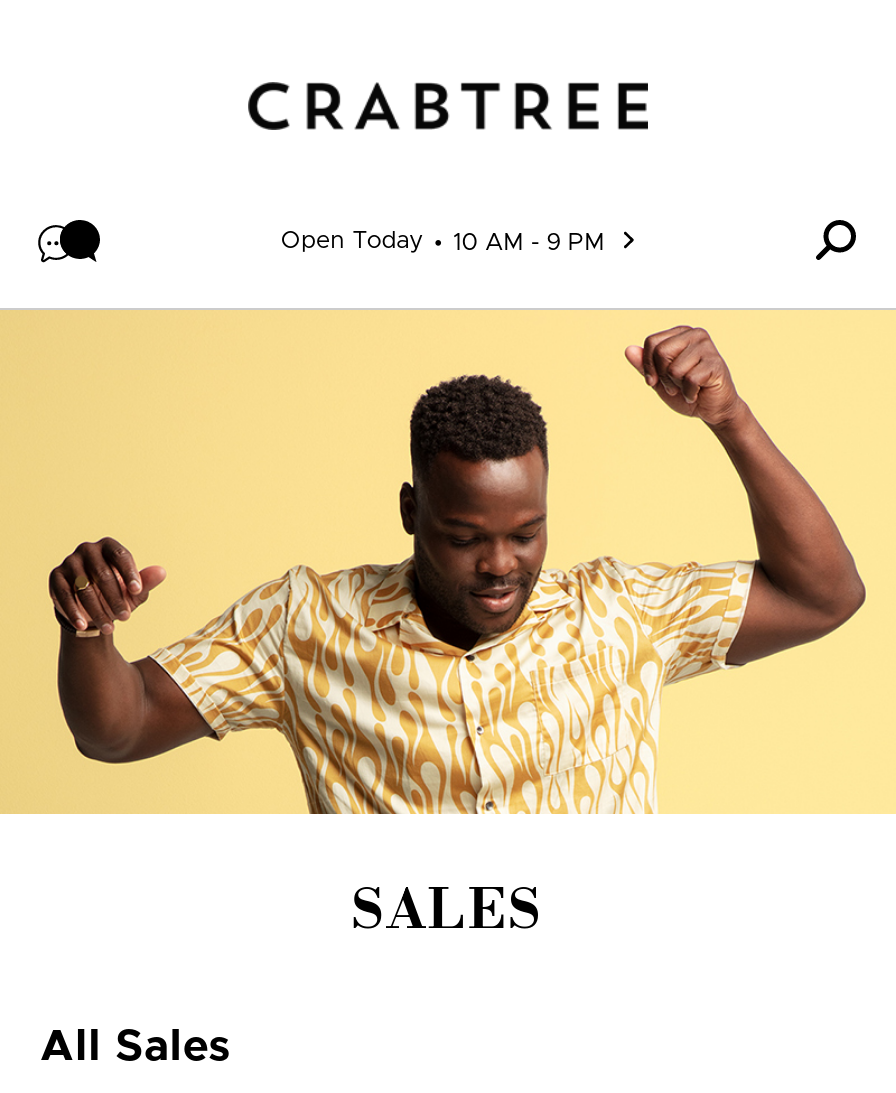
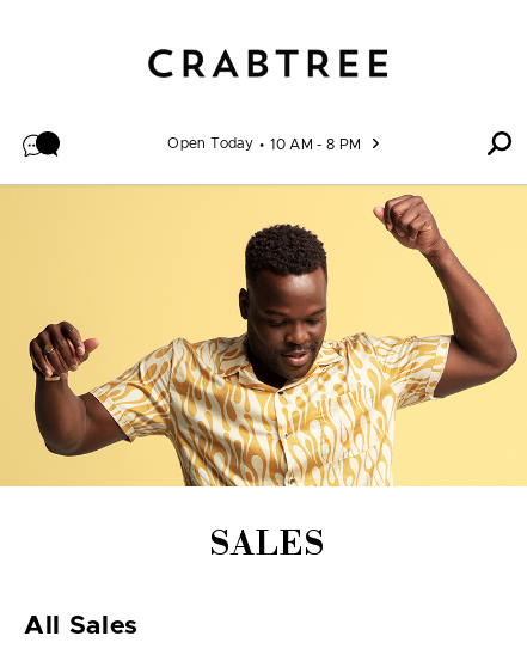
- Open Today 10 AM - 9 PM
+ Open Today 10 AM - 8 PM
